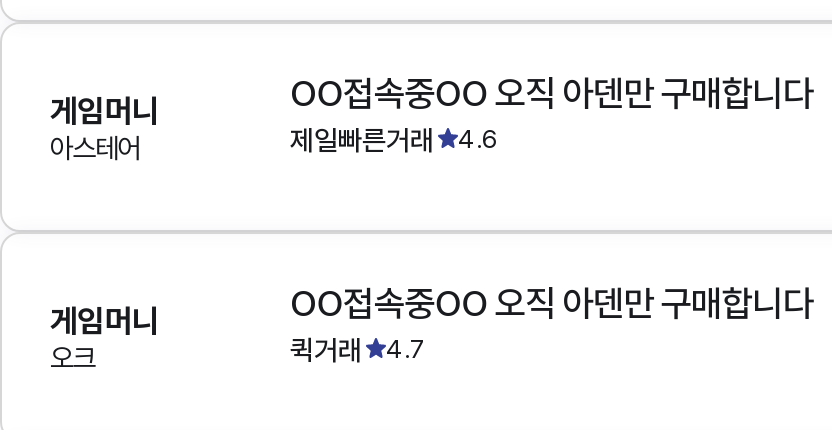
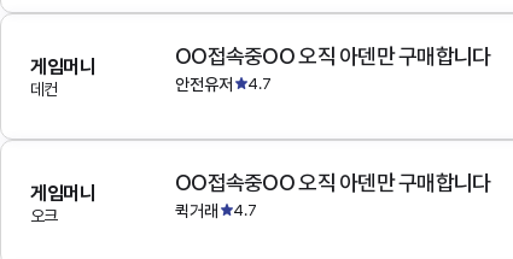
- 아스테어
+ 데컨

- 제일빠른거래
- 4.6
+ 안전유저
+ 4.7
